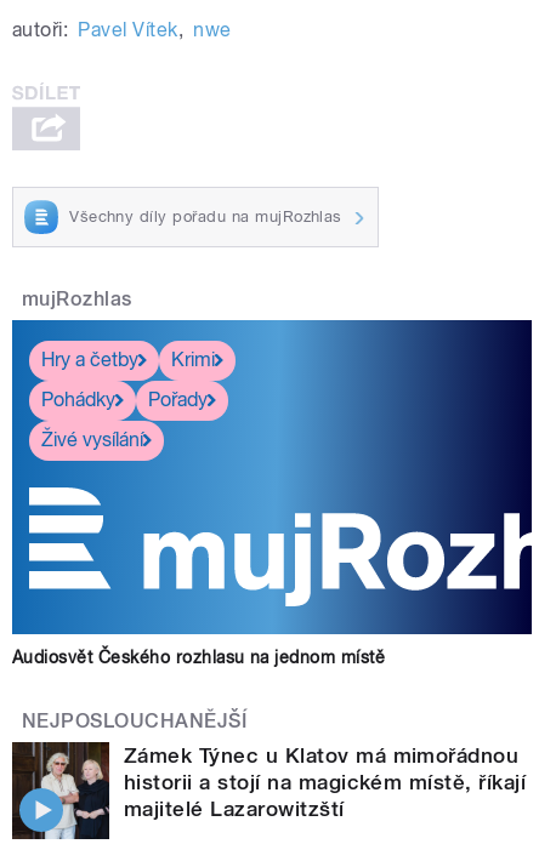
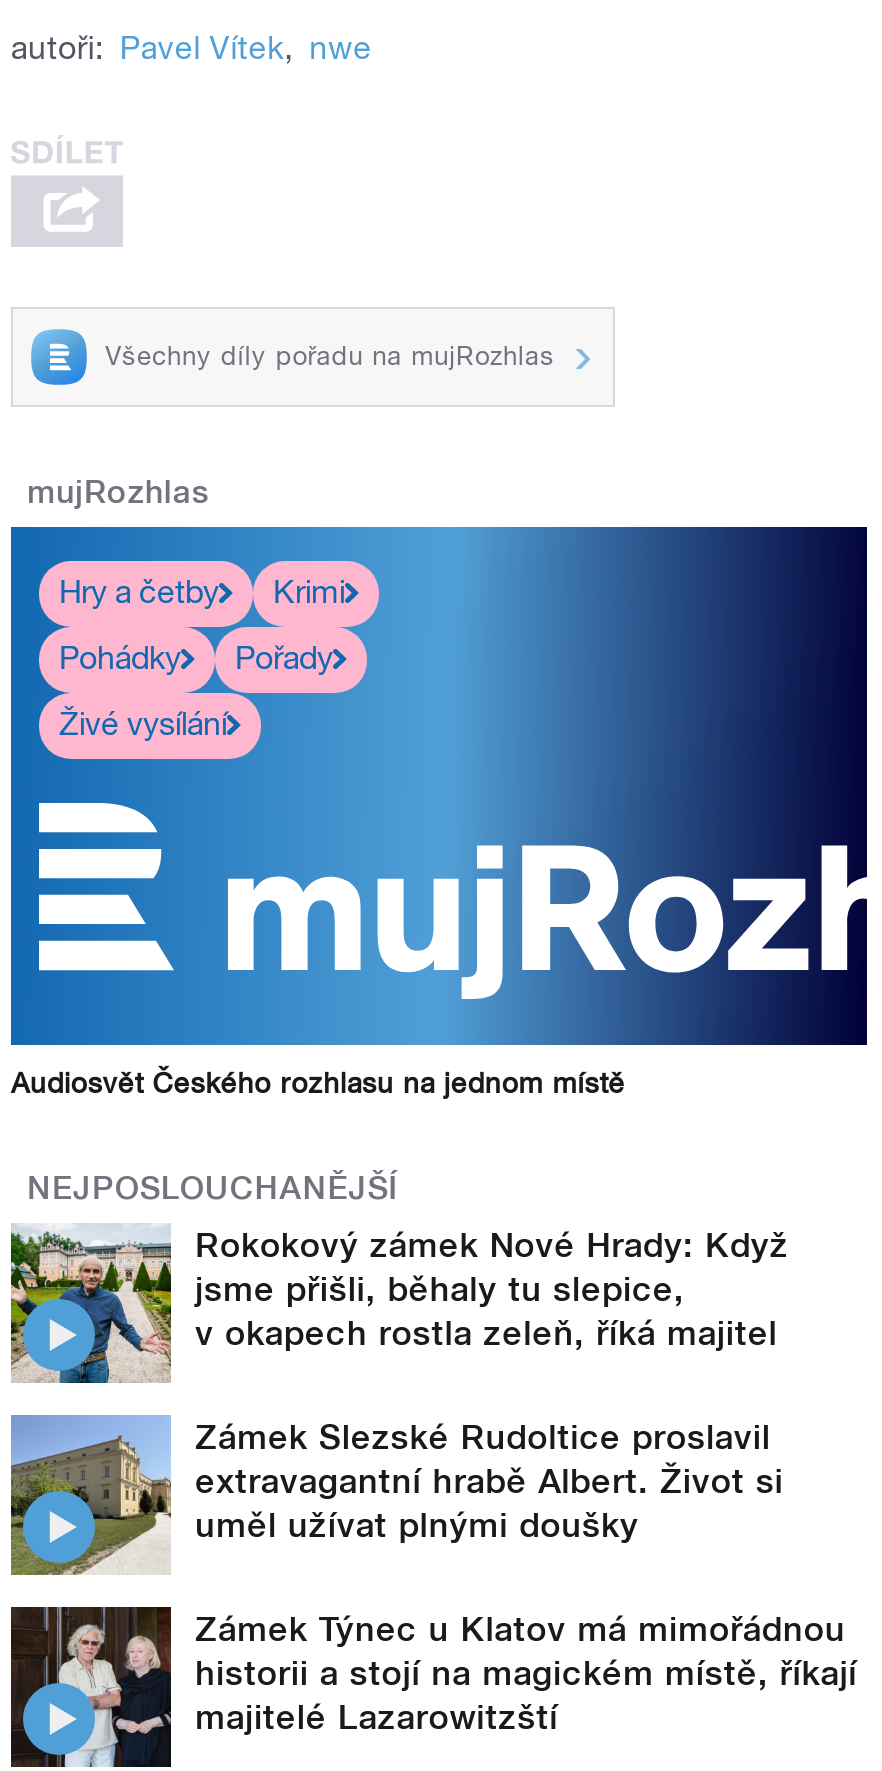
+ [image]
+ Rokokový zámek Nové Hrady: Když
+ jsme přišli, běhaly tu slepice,
+ v okapech rostla zeleň, říká majitel
+ Zámek Slezské Rudoltice proslavil
+ extravagantní hrabě Albert. Život si
+ uměl užívat plnými doušky

+ [image]
